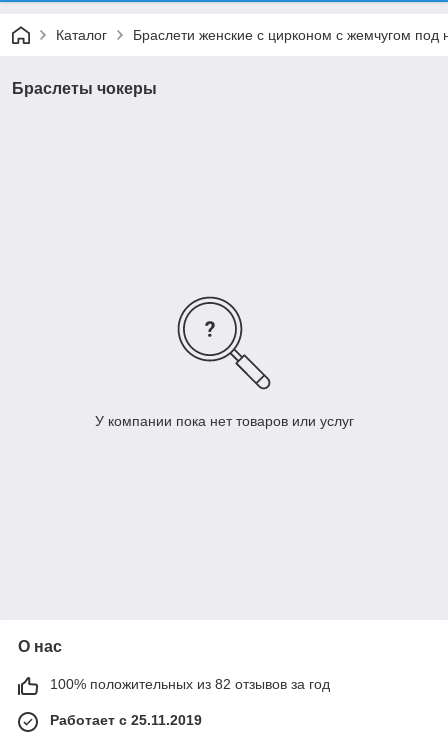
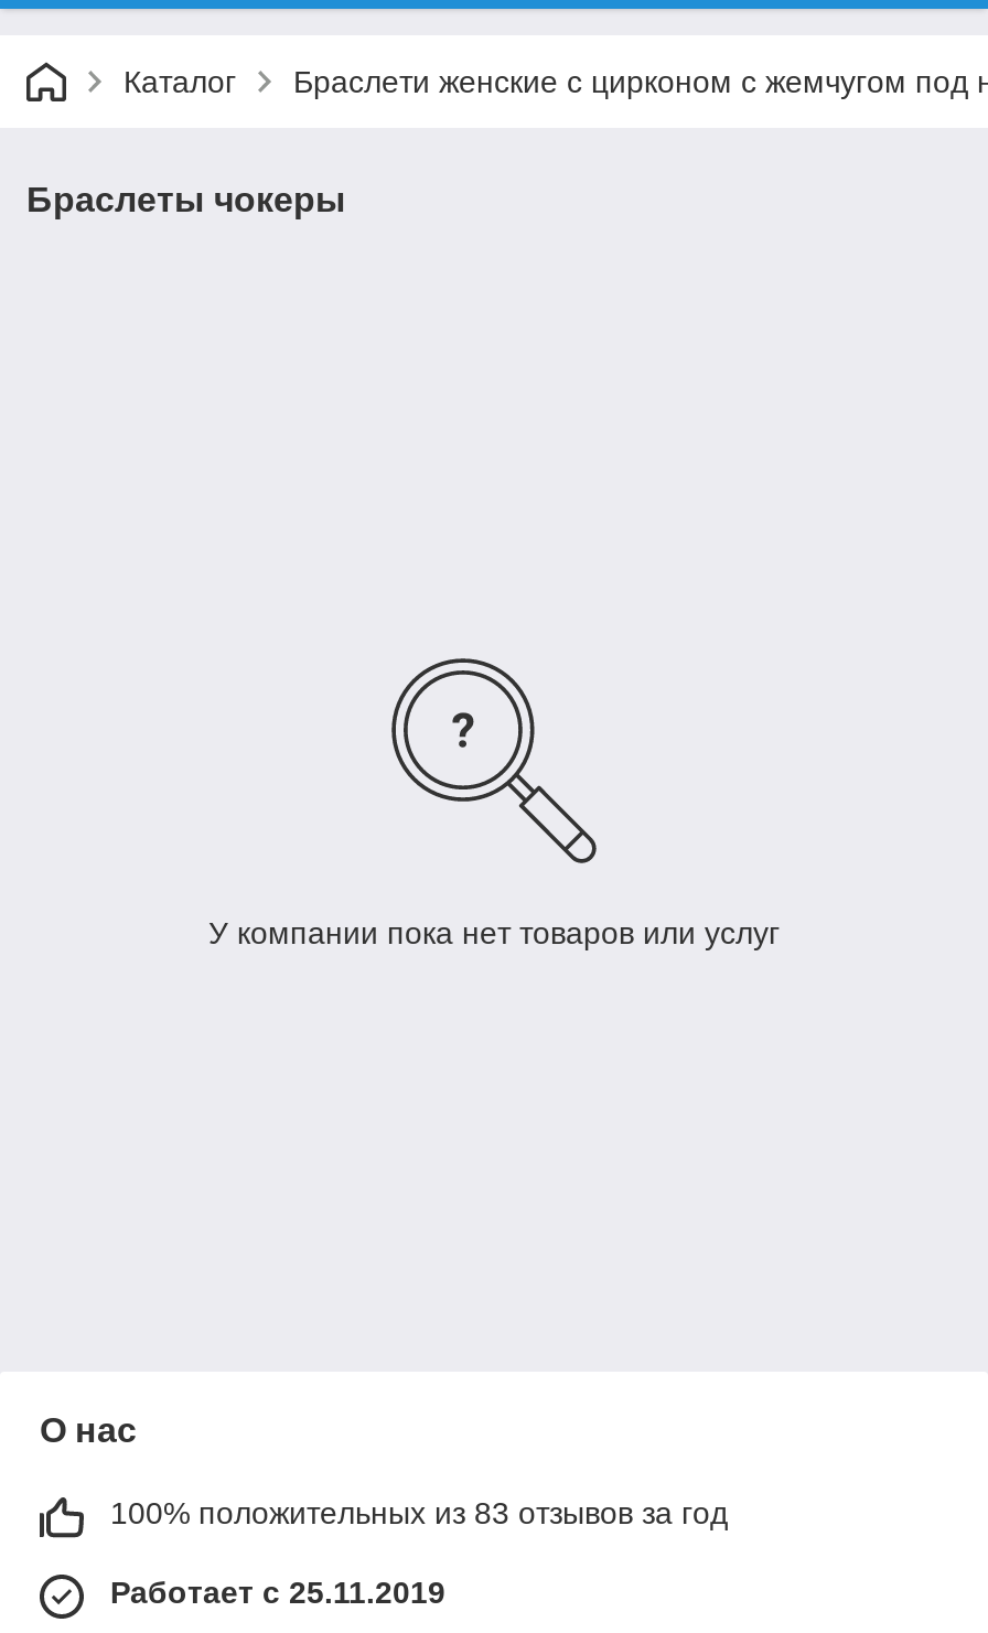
- 100% положительных из 82 отзывов за год
+ 100% положительных из 83 отзывов за год
